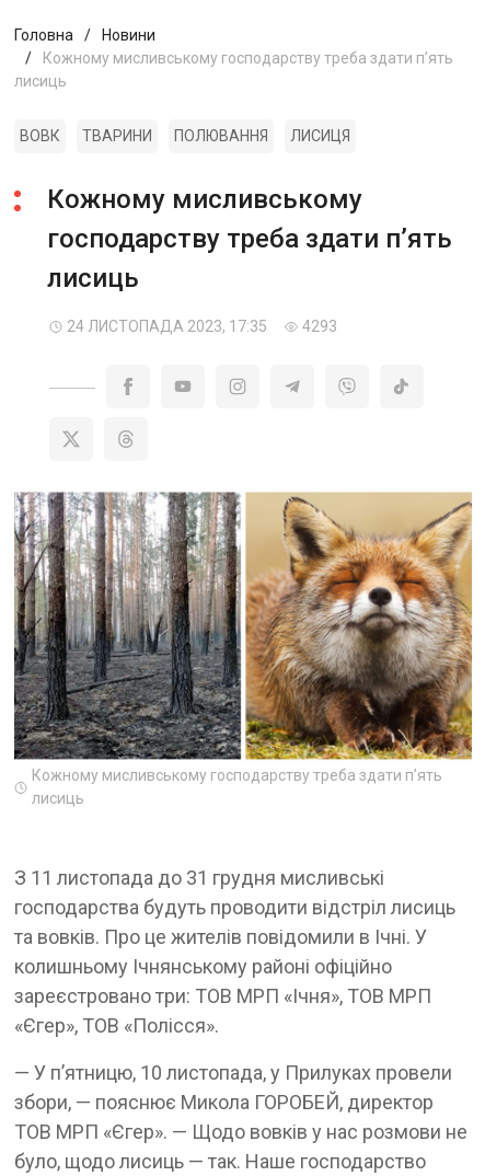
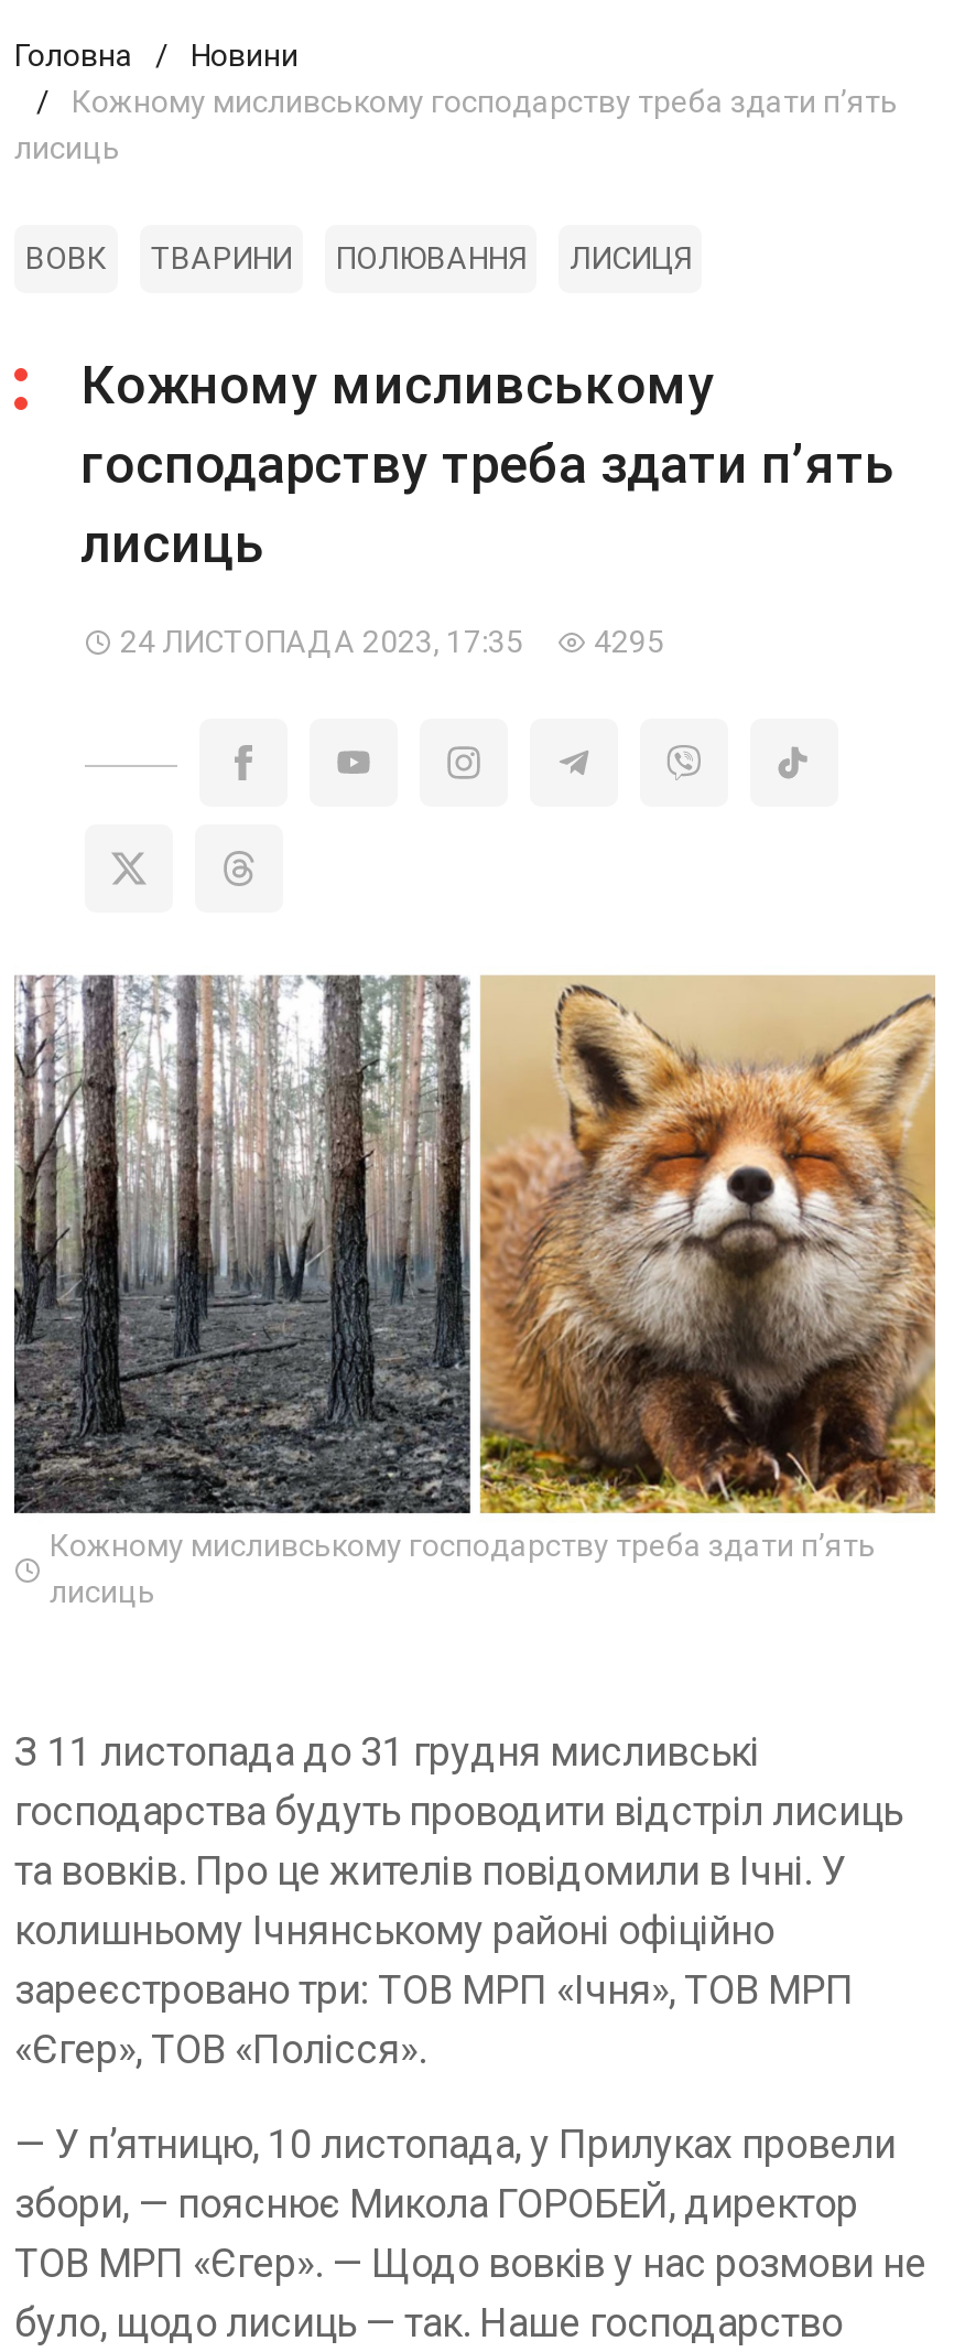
- 24 ЛИСТОПАДА 2023, 17:35 4293
+ 24 ЛИСТОПАДА 2023, 17:35 4295
